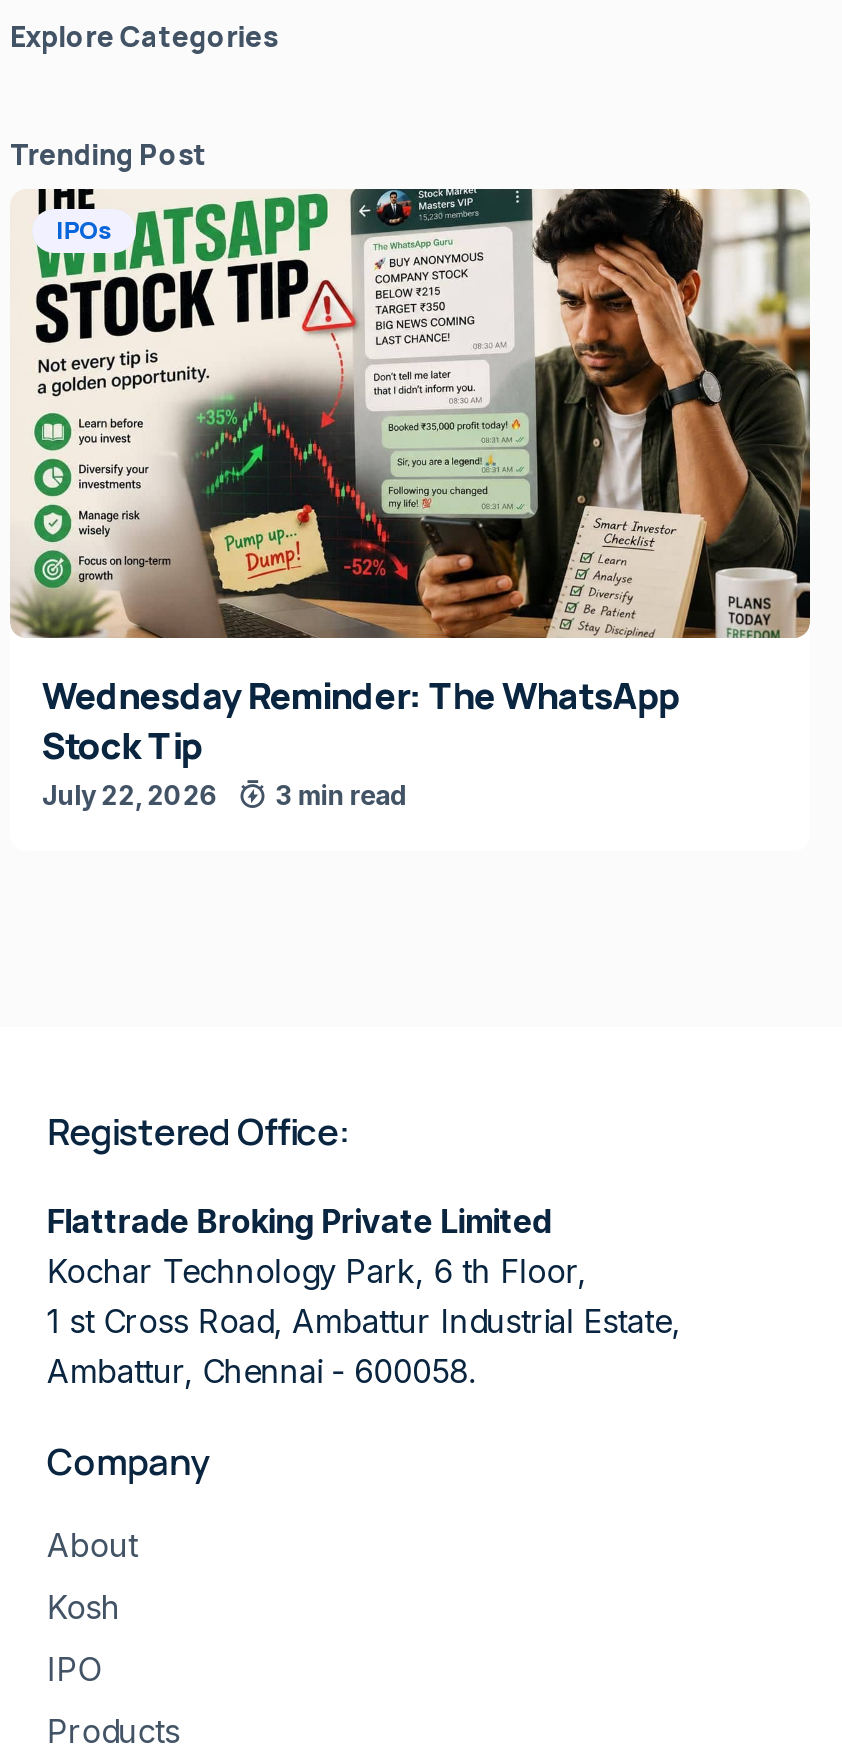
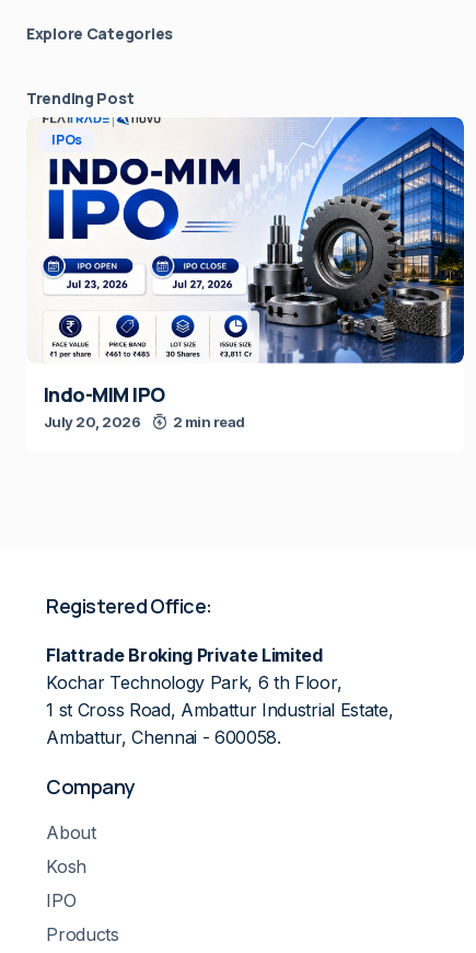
- [image]
- Wednesday Reminder: The WhatsApp
- Stock Tip
- July 22, 2026
- 3 min read
+ [image]
+ Indo-MIM IPO
+ July 20, 2026
+ 2 min read
